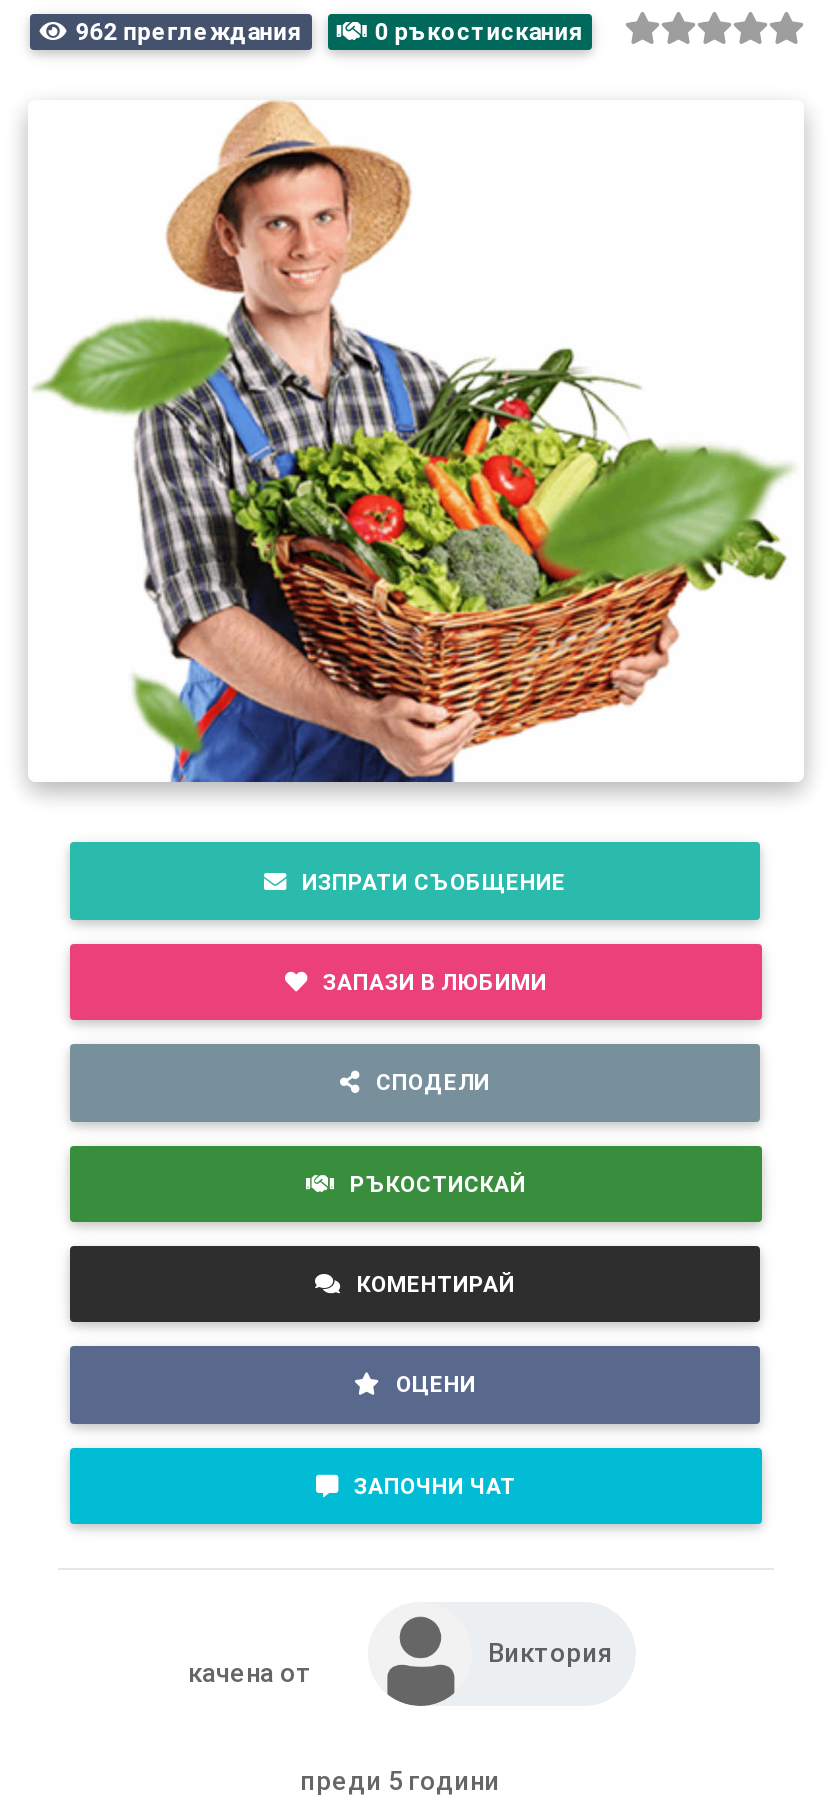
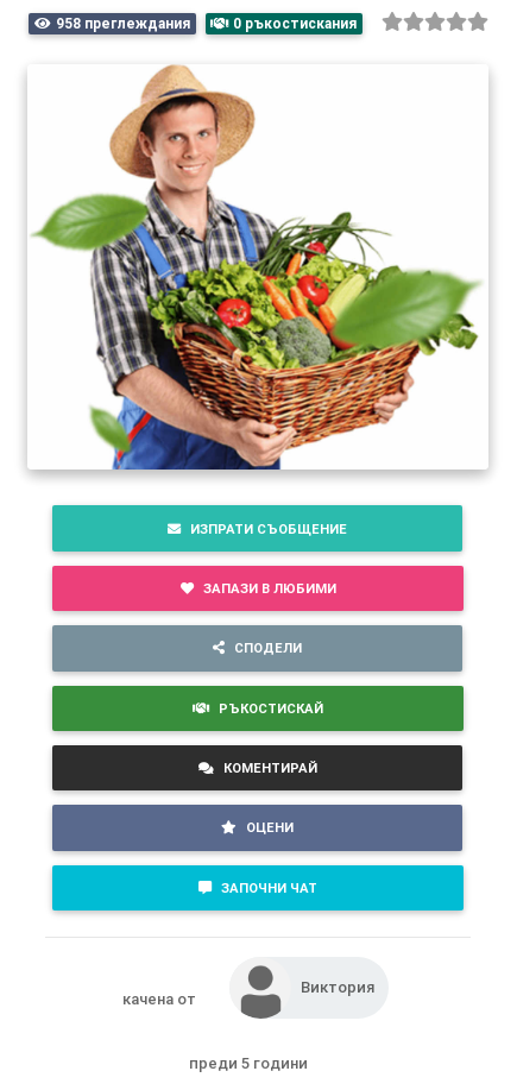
- 962 преглеждания
+ 958 преглеждания
